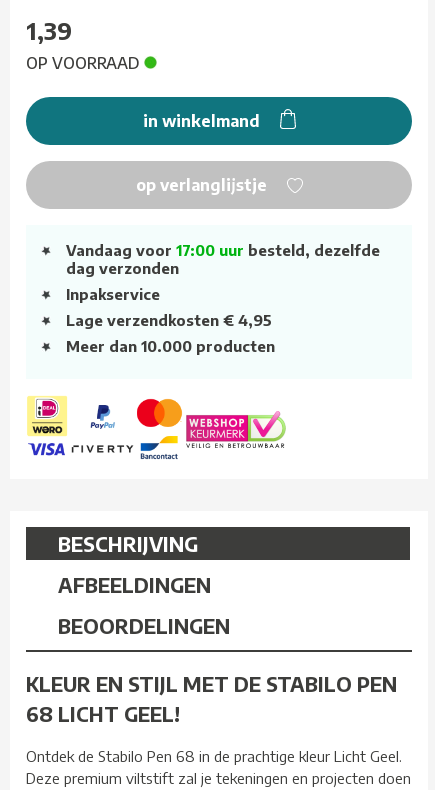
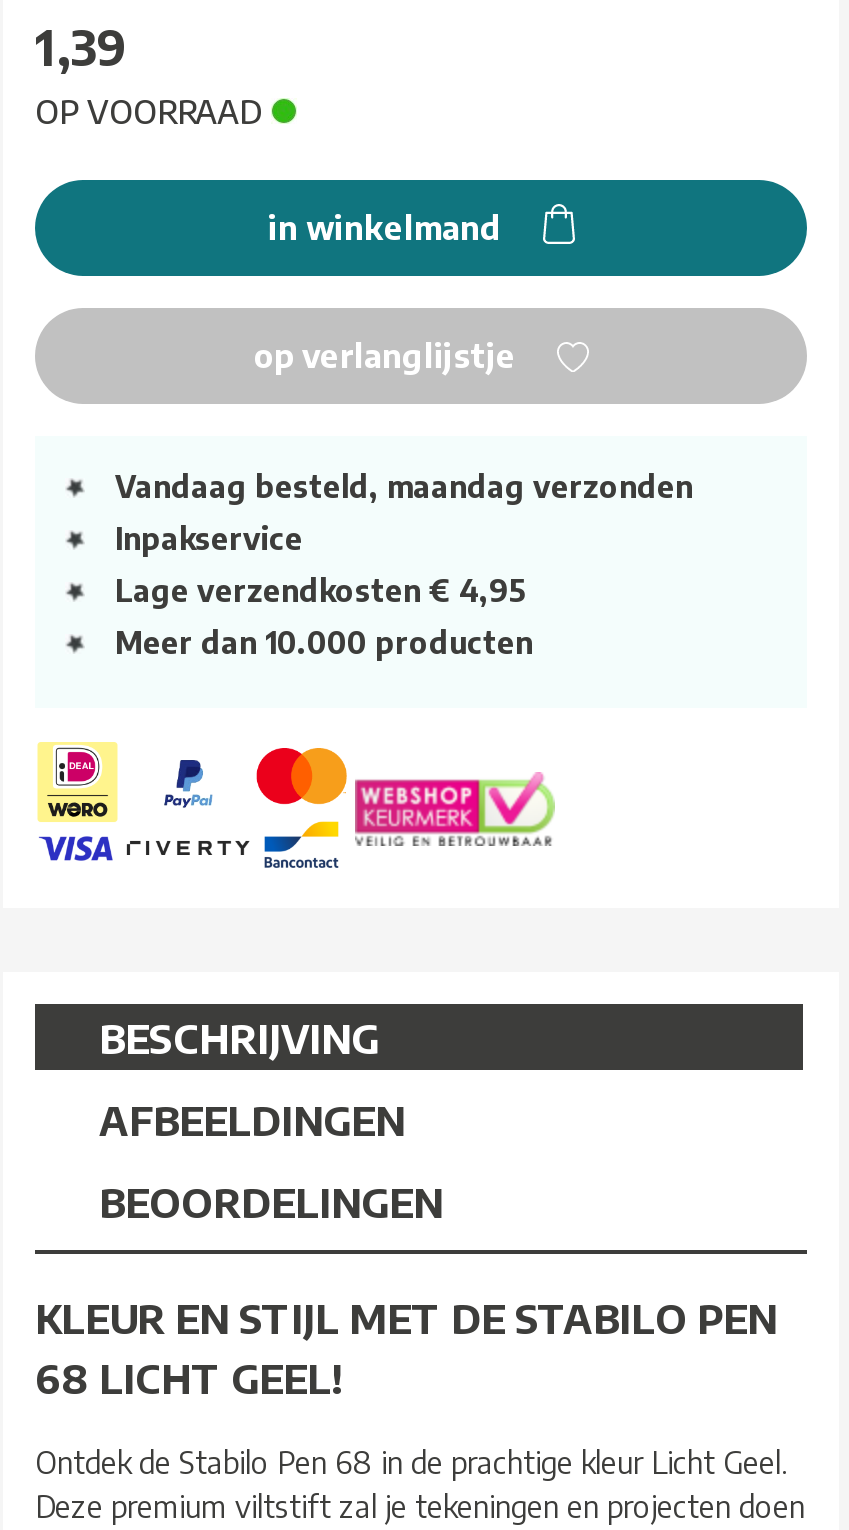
- Vandaag voor 17:00 uur besteld, dezelfde
- dag verzonden
+ Vandaag besteld, maandag verzonden
